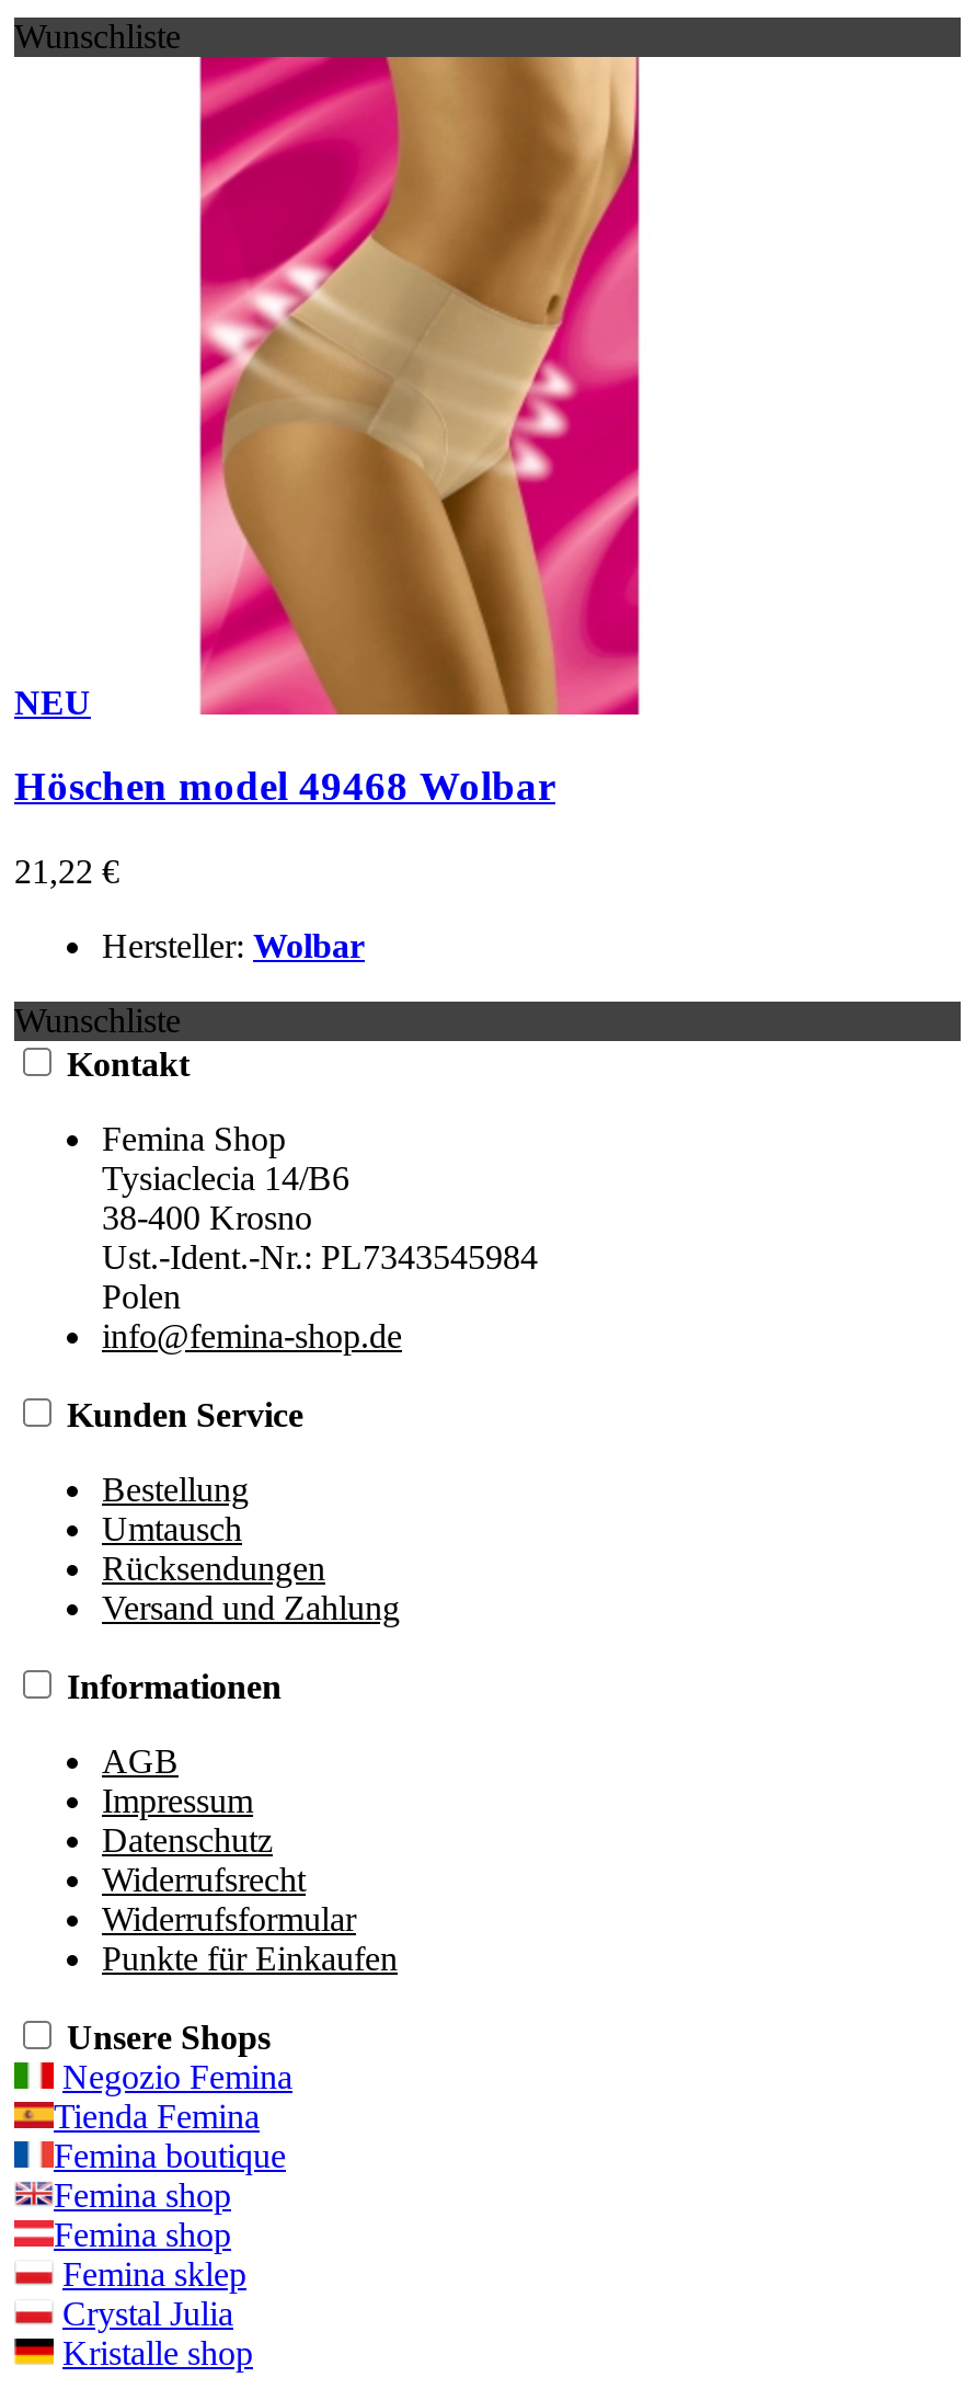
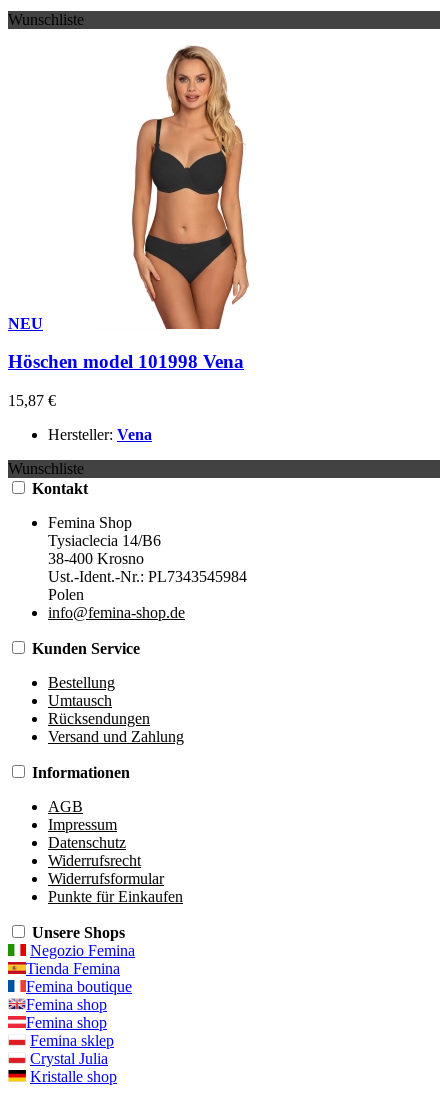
- [image]
- Höschen model 49468 Wolbar
+ [image]
+ Höschen model 101998 Vena

- 21,22 €
+ 15,87 €

- Hersteller: Wolbar
+ Hersteller: Vena
